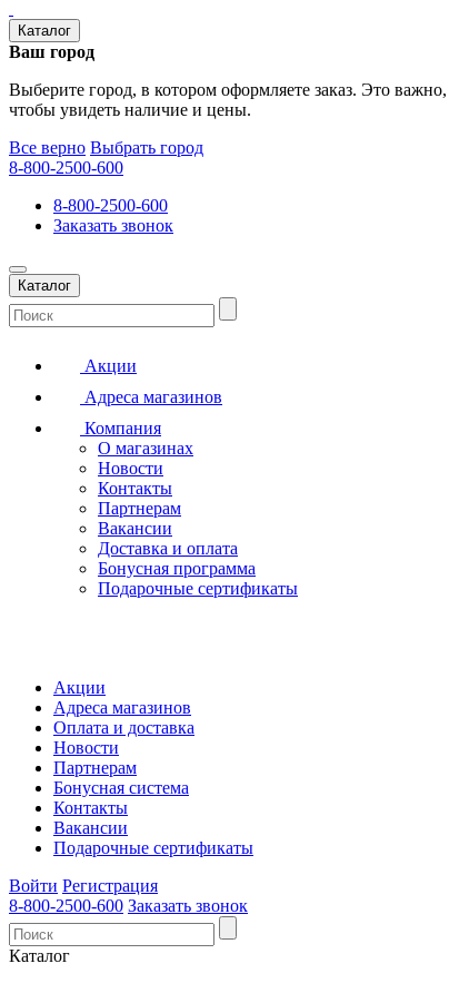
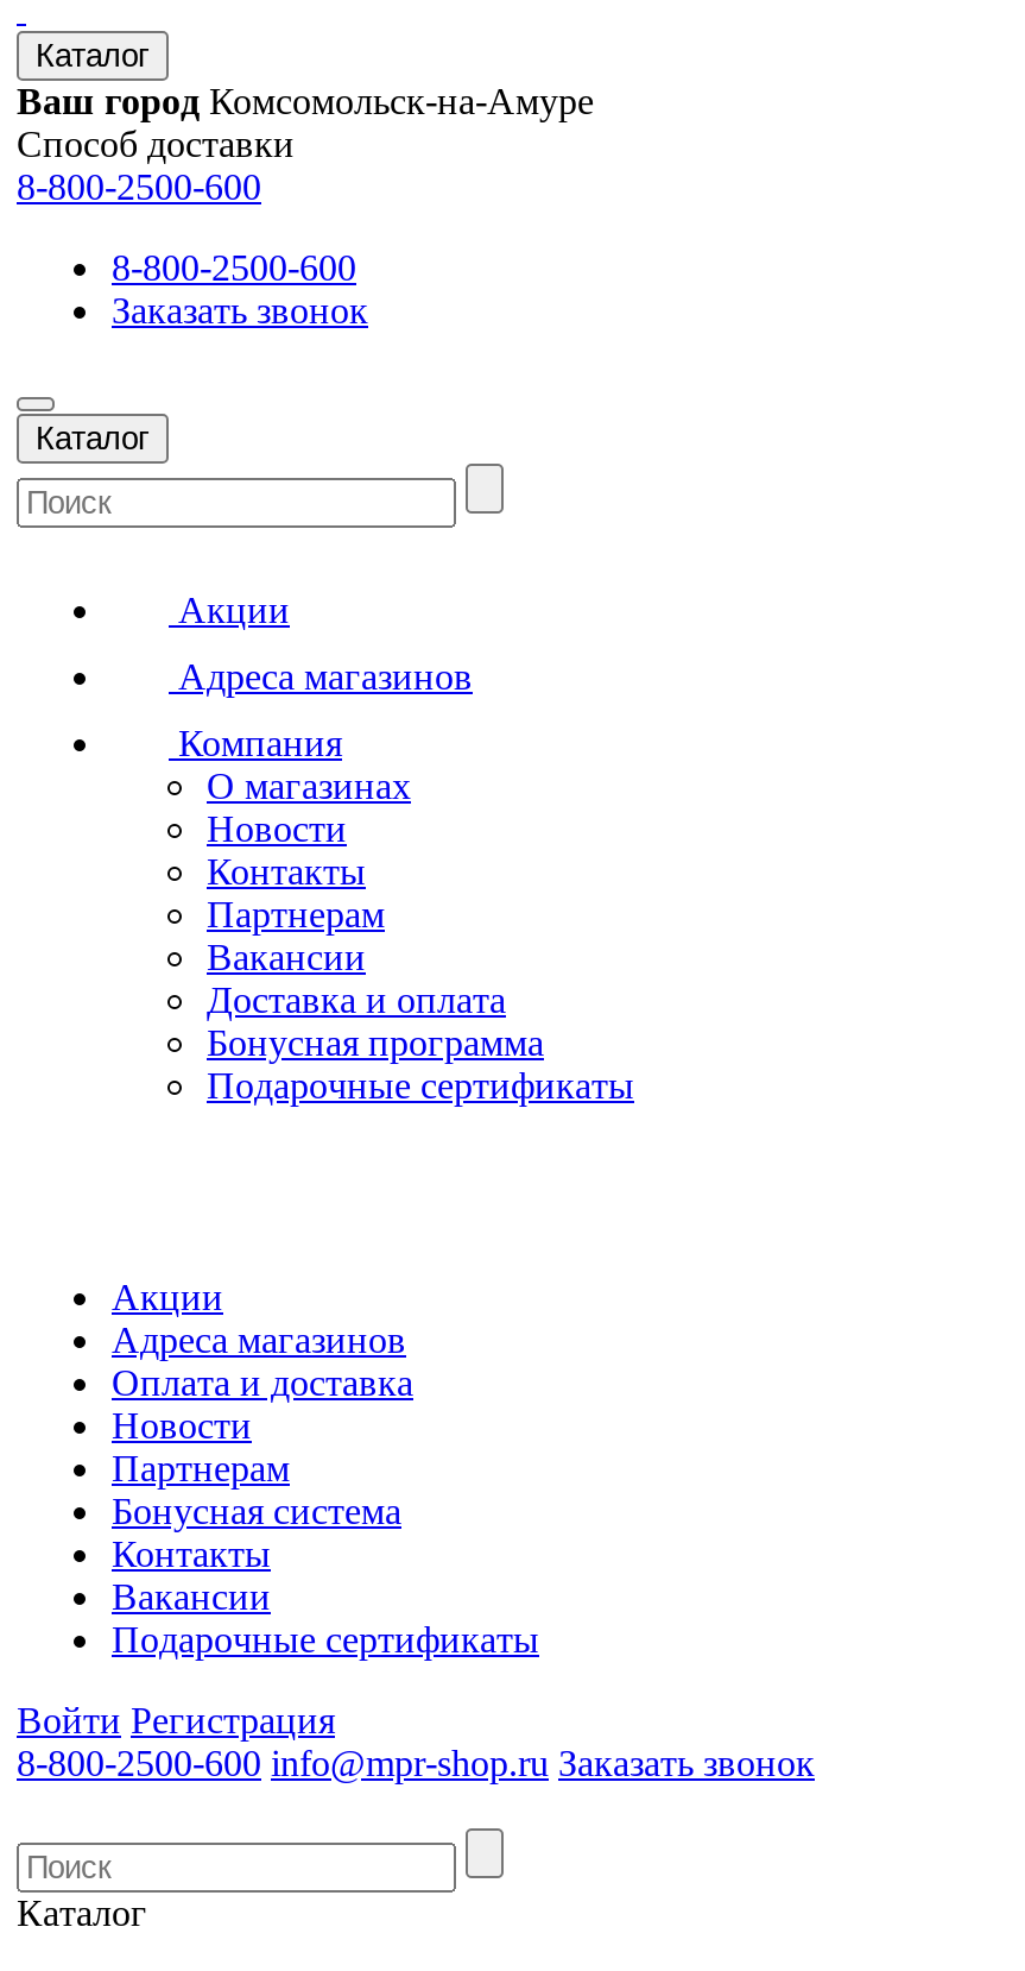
- Ваш город
- Выберите город, в котором оформляете заказ. Это важно,
- чтобы увидеть наличие и цены.
- Все верно Выбрать город
+ Ваш город Комсомольск-на-Амуре
+ Способ доставки

moved up: 8-800-2500-600 | 8-800-2500-600 | Заказать звонок | ... | Подарочные сертификаты | Войти Регистрация

- 8-800-2500-600 Заказать звонок
+ 8-800-2500-600 info@mpr-shop.ru Заказать звонок
